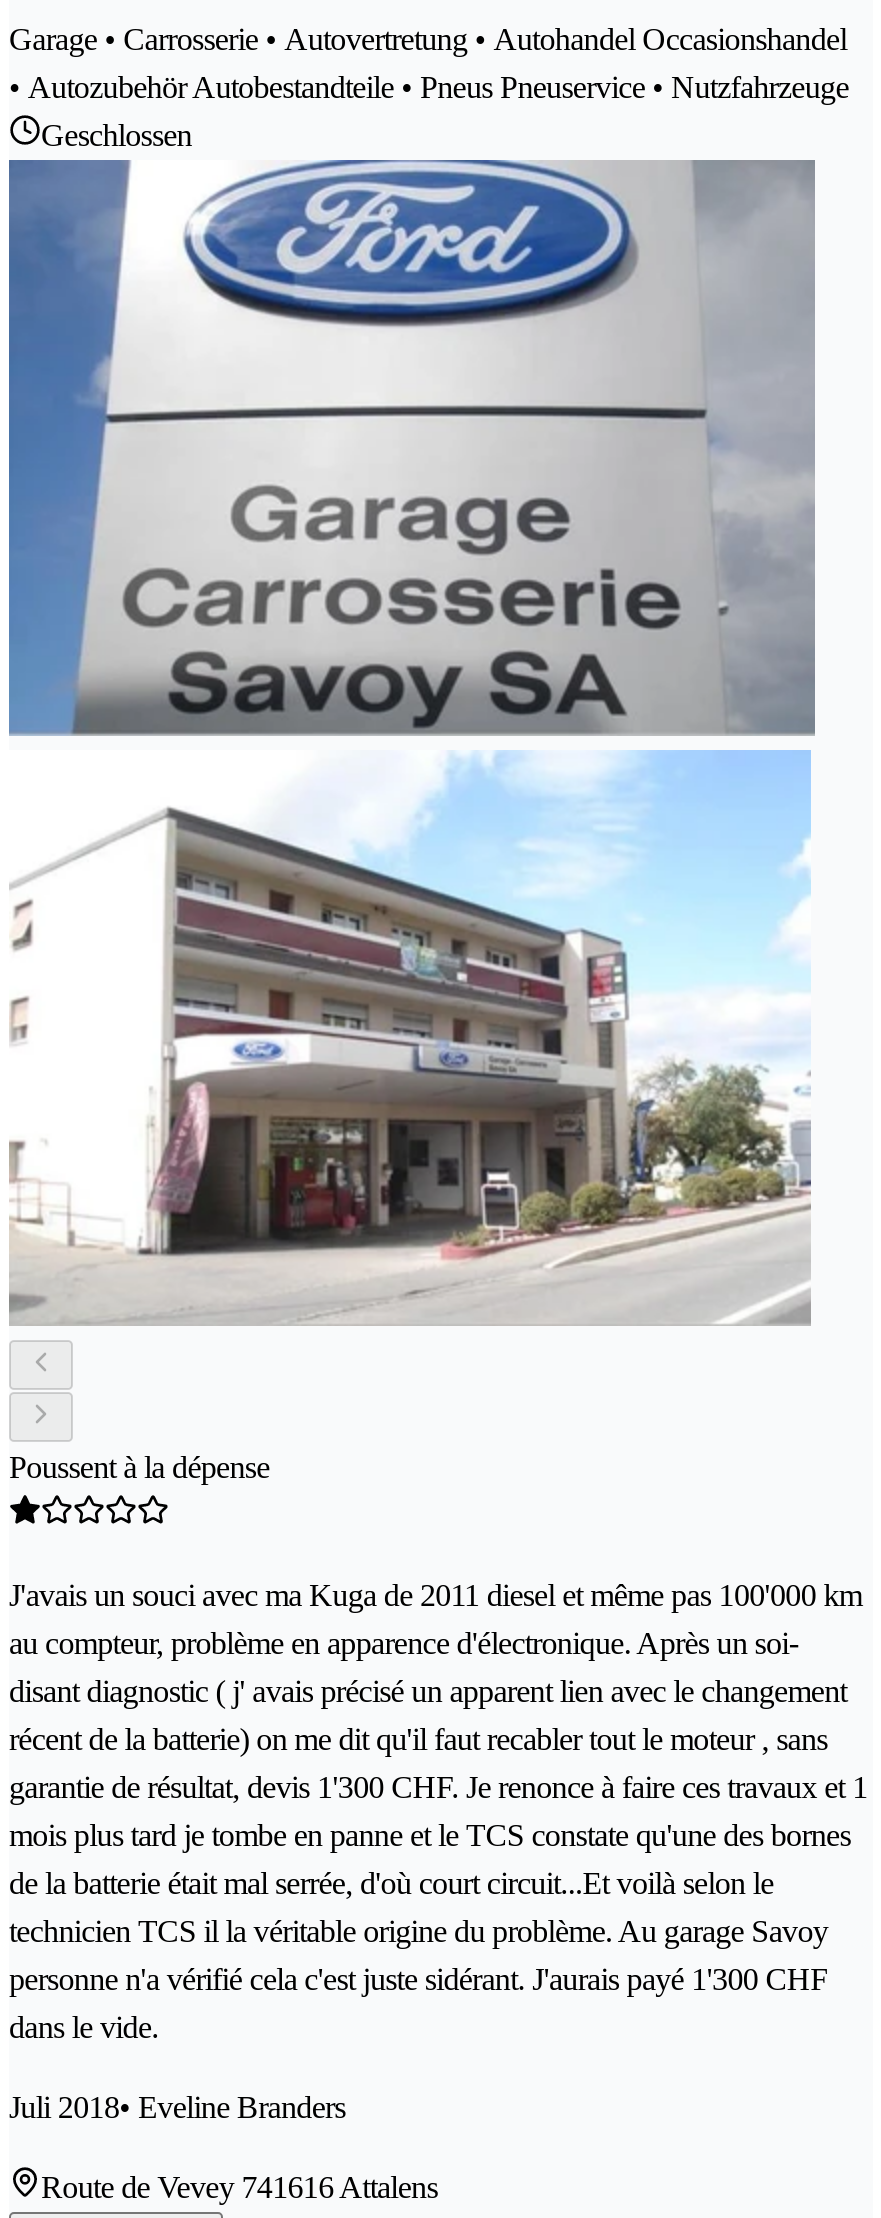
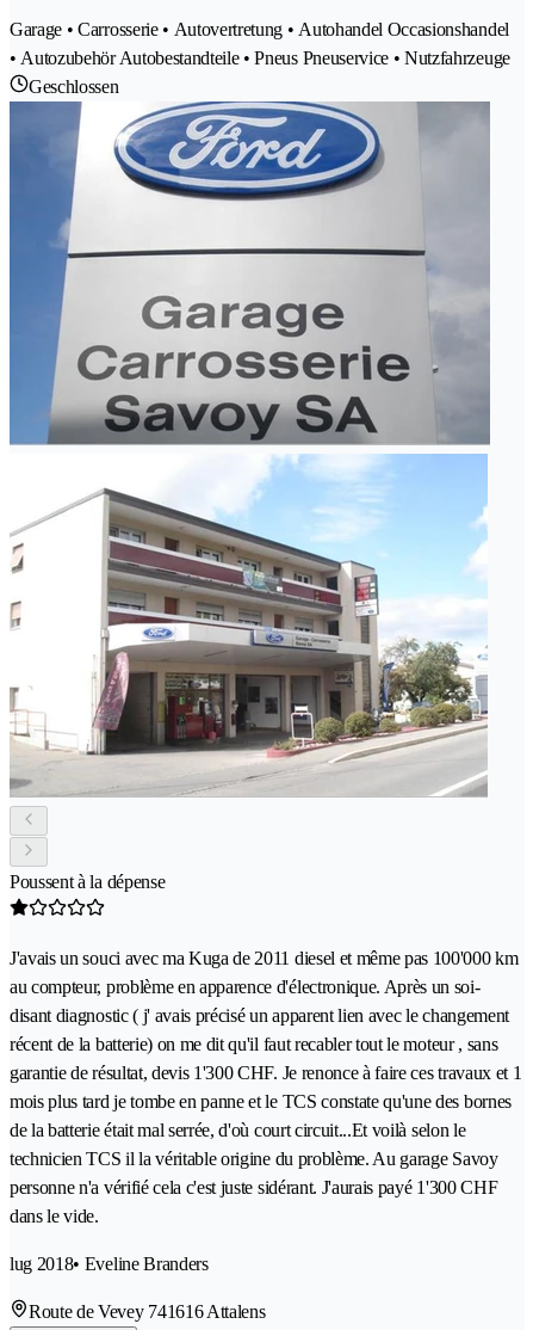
- Juli 2018• Eveline Branders
+ lug 2018• Eveline Branders
